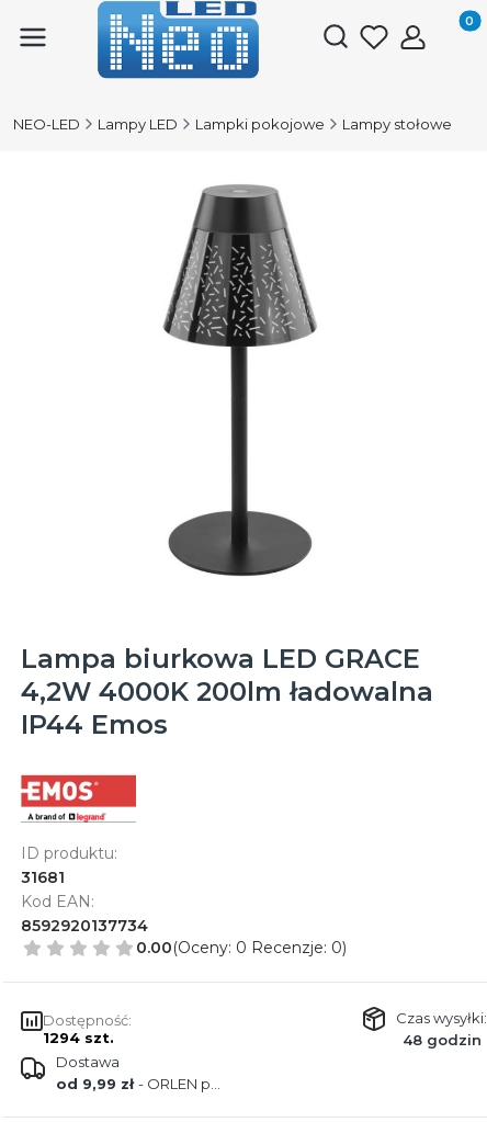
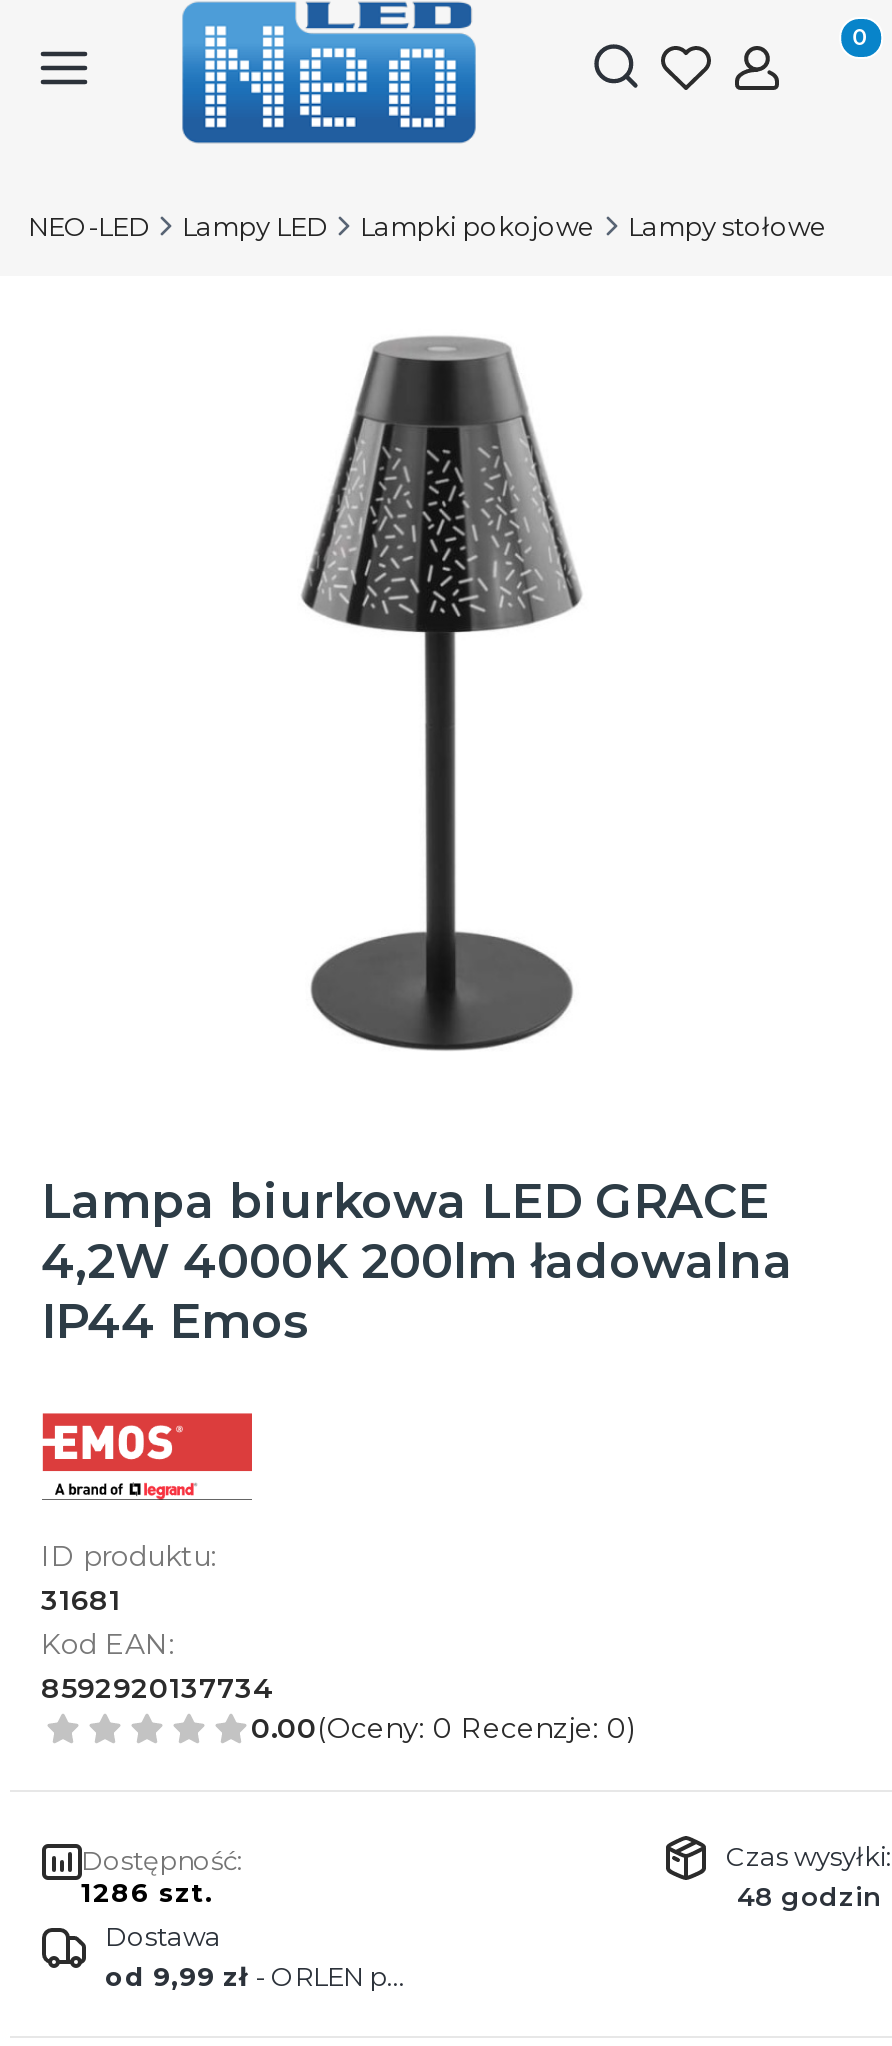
- 1294 szt.
+ 1286 szt.
